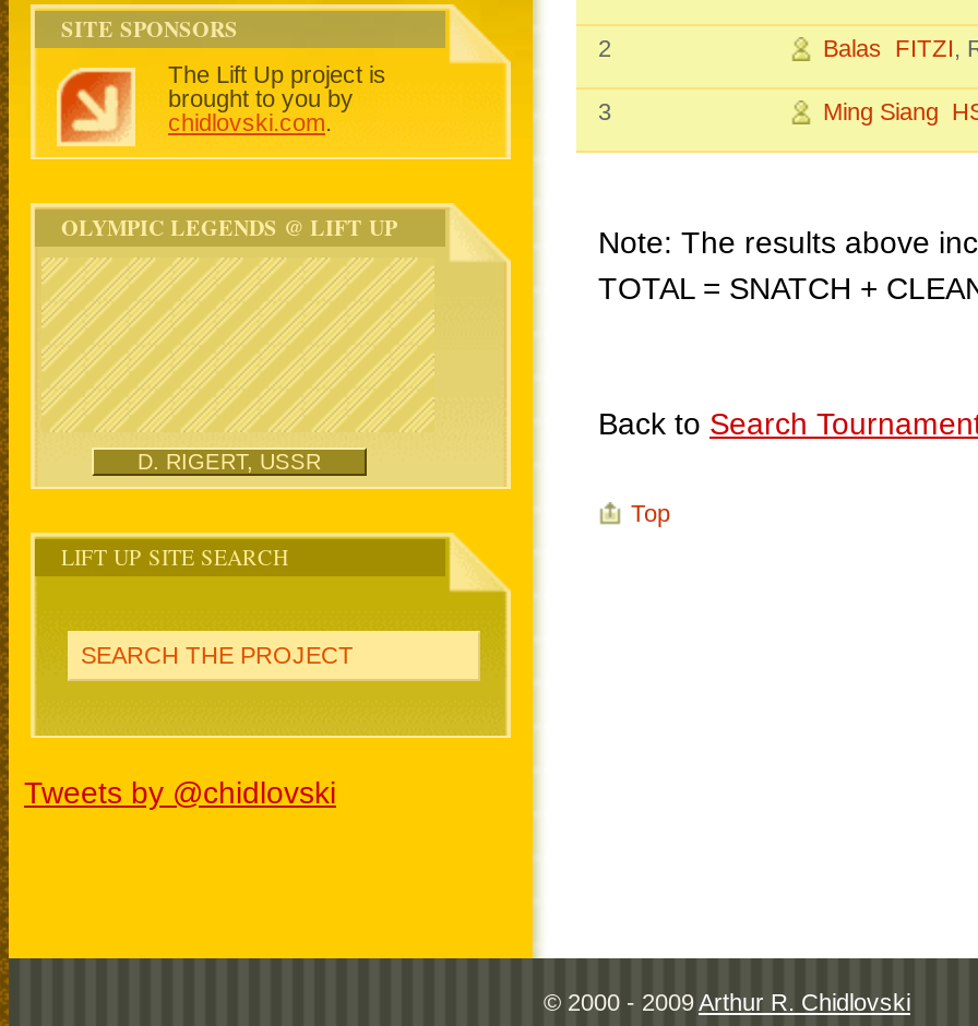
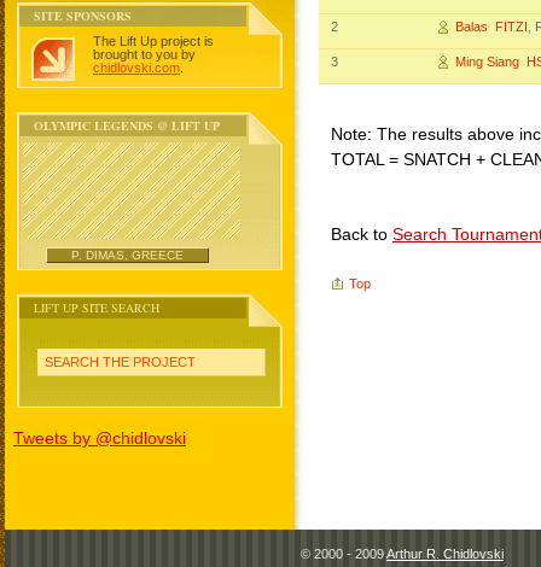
- D. RIGERT, USSR
+ P. DIMAS, GREECE
